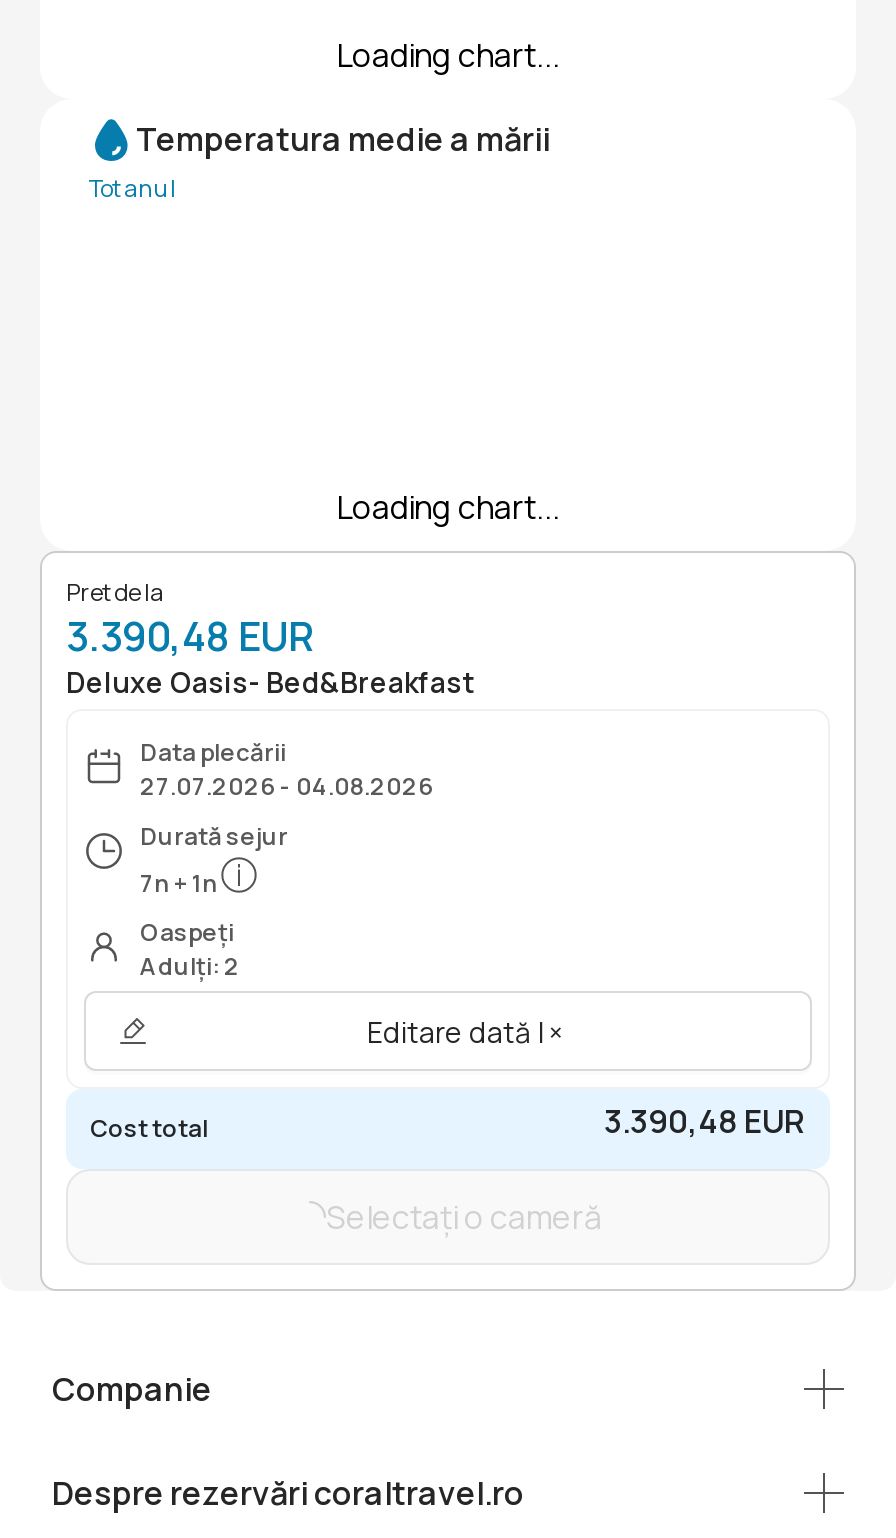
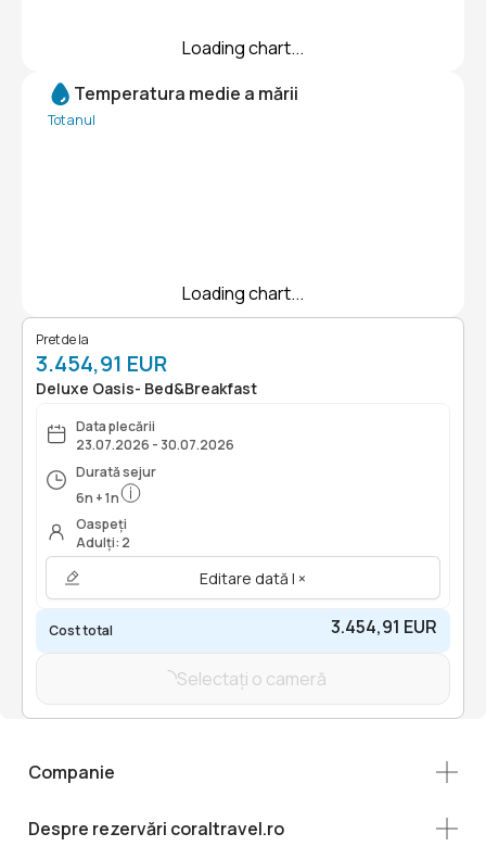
- 3.390,48 EUR
+ 3.454,91 EUR

- 27.07.2026 - 04.08.2026
+ 23.07.2026 - 30.07.2026

- 7n + 1n
+ 6n + 1n

- 3.390,48 EUR
+ 3.454,91 EUR
